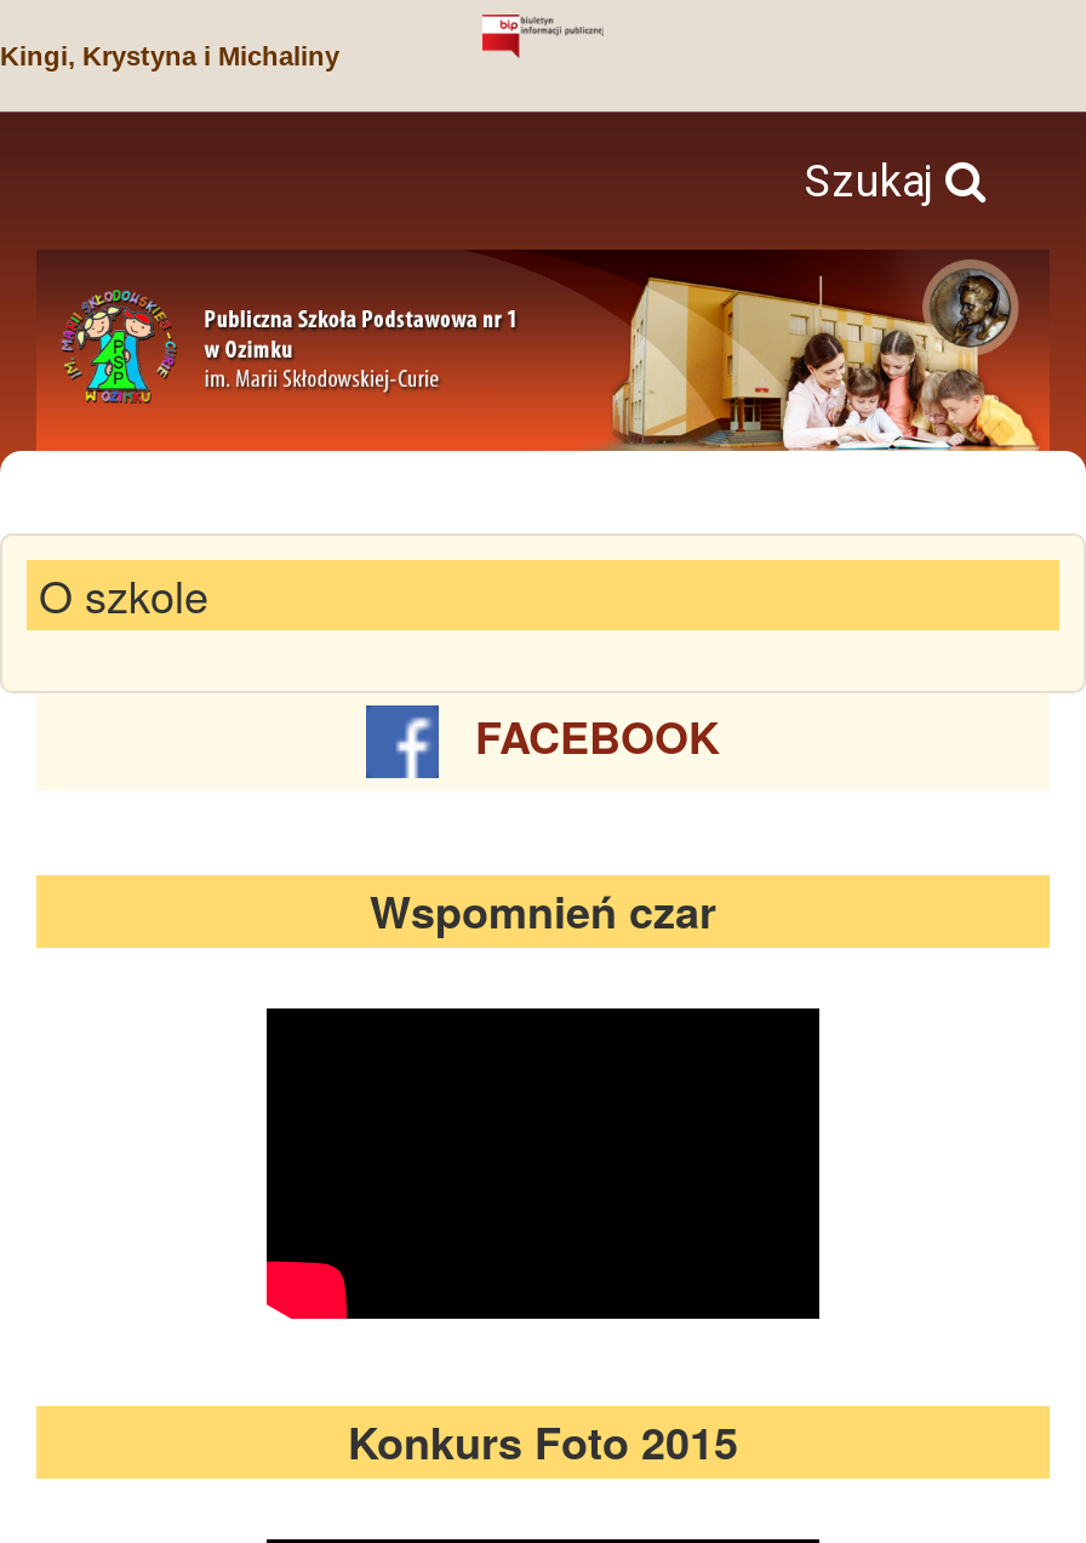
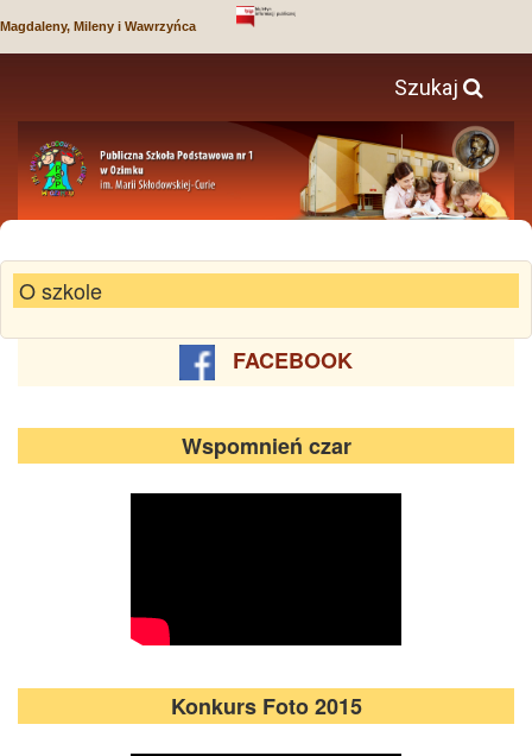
- Kingi, Krystyna i Michaliny
+ Magdaleny, Mileny i Wawrzyńca
